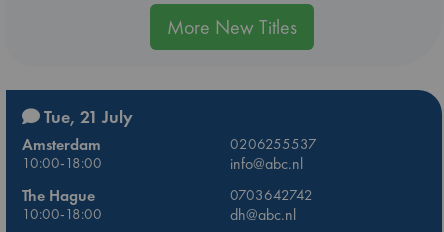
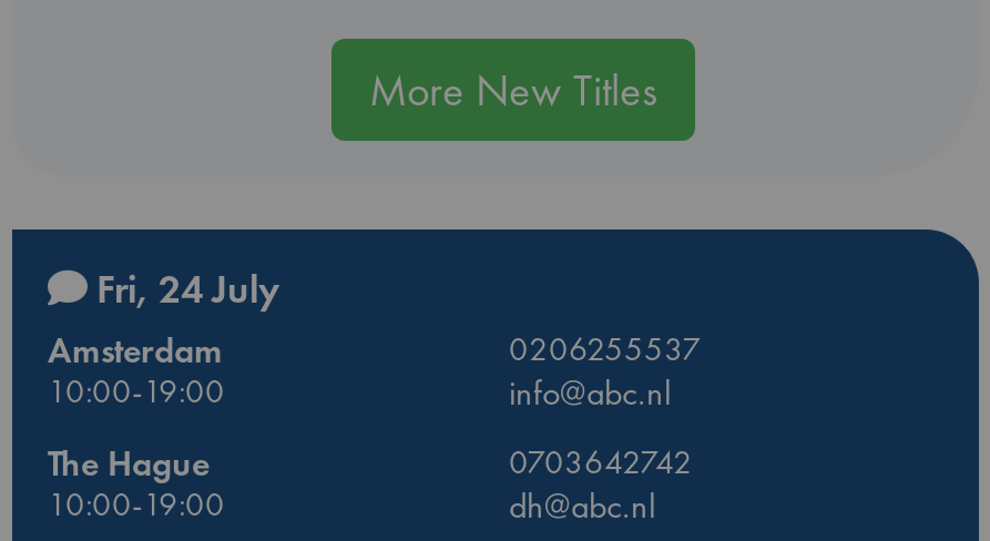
- Tue, 21 July
+ Fri, 24 July

- 10:00-18:00
+ 10:00-19:00

- 10:00-18:00
+ 10:00-19:00
